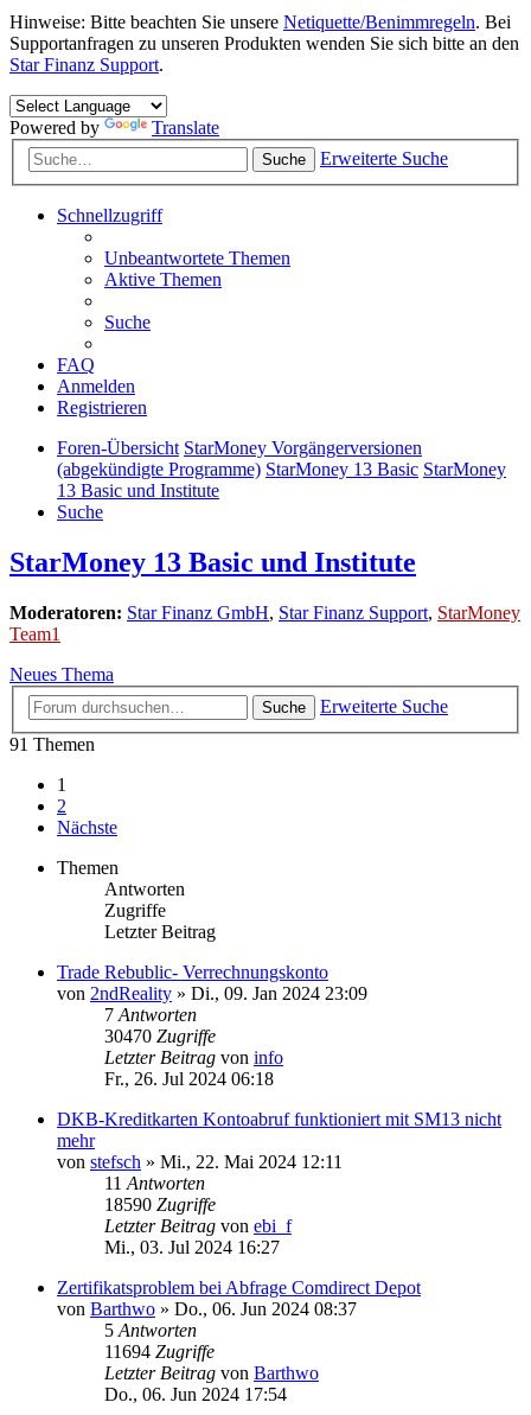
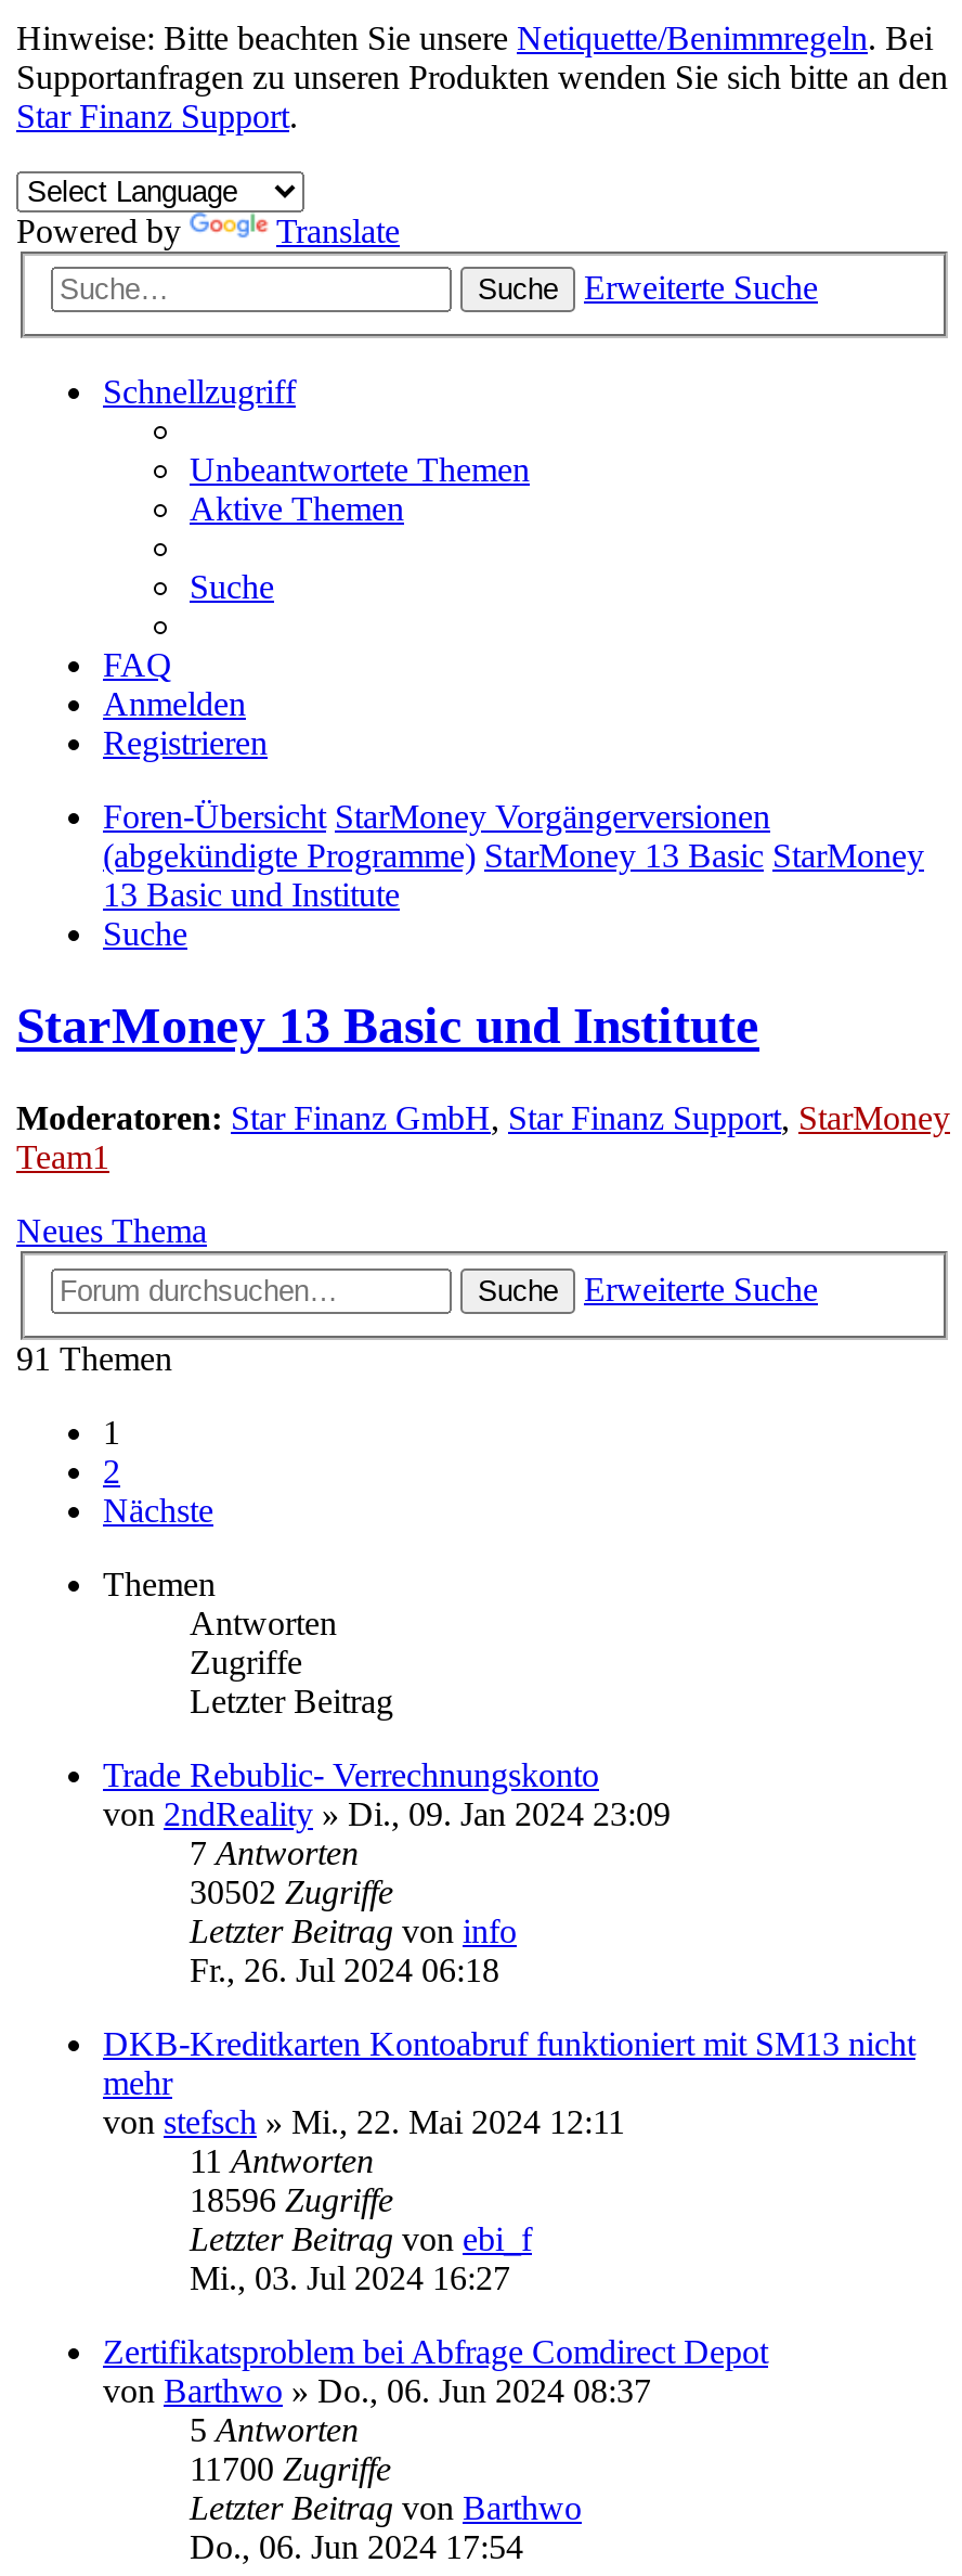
- 30470 Zugriffe
+ 30502 Zugriffe

- 18590 Zugriffe
+ 18596 Zugriffe

- 11694 Zugriffe
+ 11700 Zugriffe
